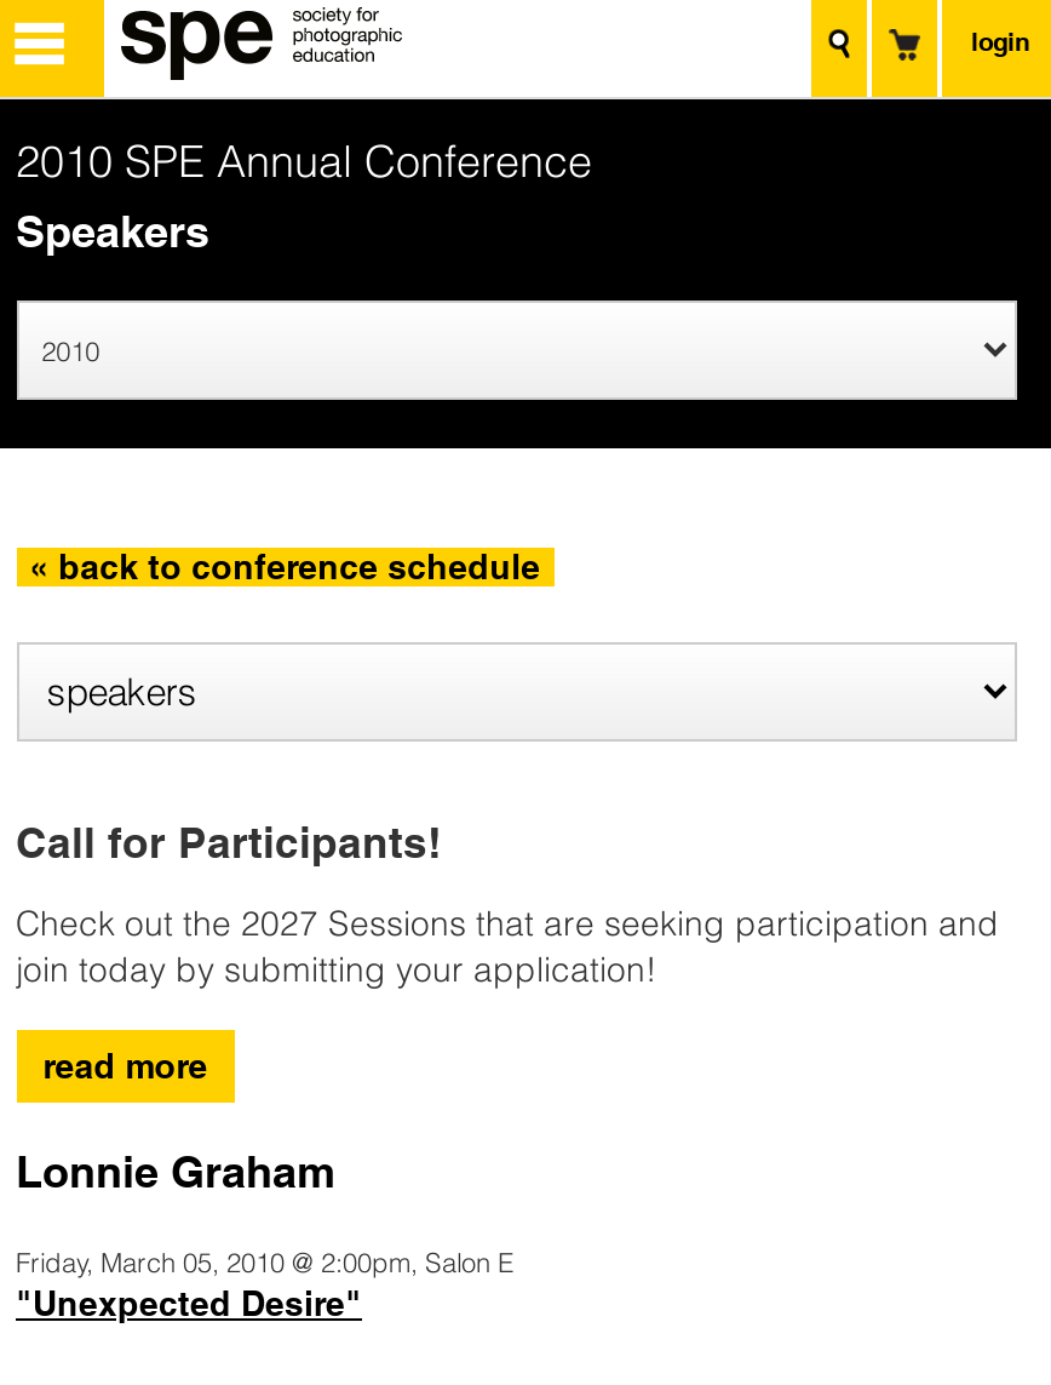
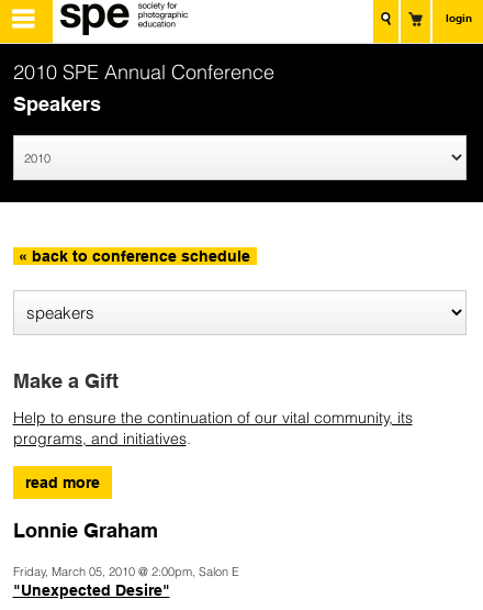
- Call for Participants!
+ Make a Gift

- Check out the 2027 Sessions that are seeking participation and
- join today by submitting your application!
+ Help to ensure the continuation of our vital community, its
+ programs, and initiatives.
